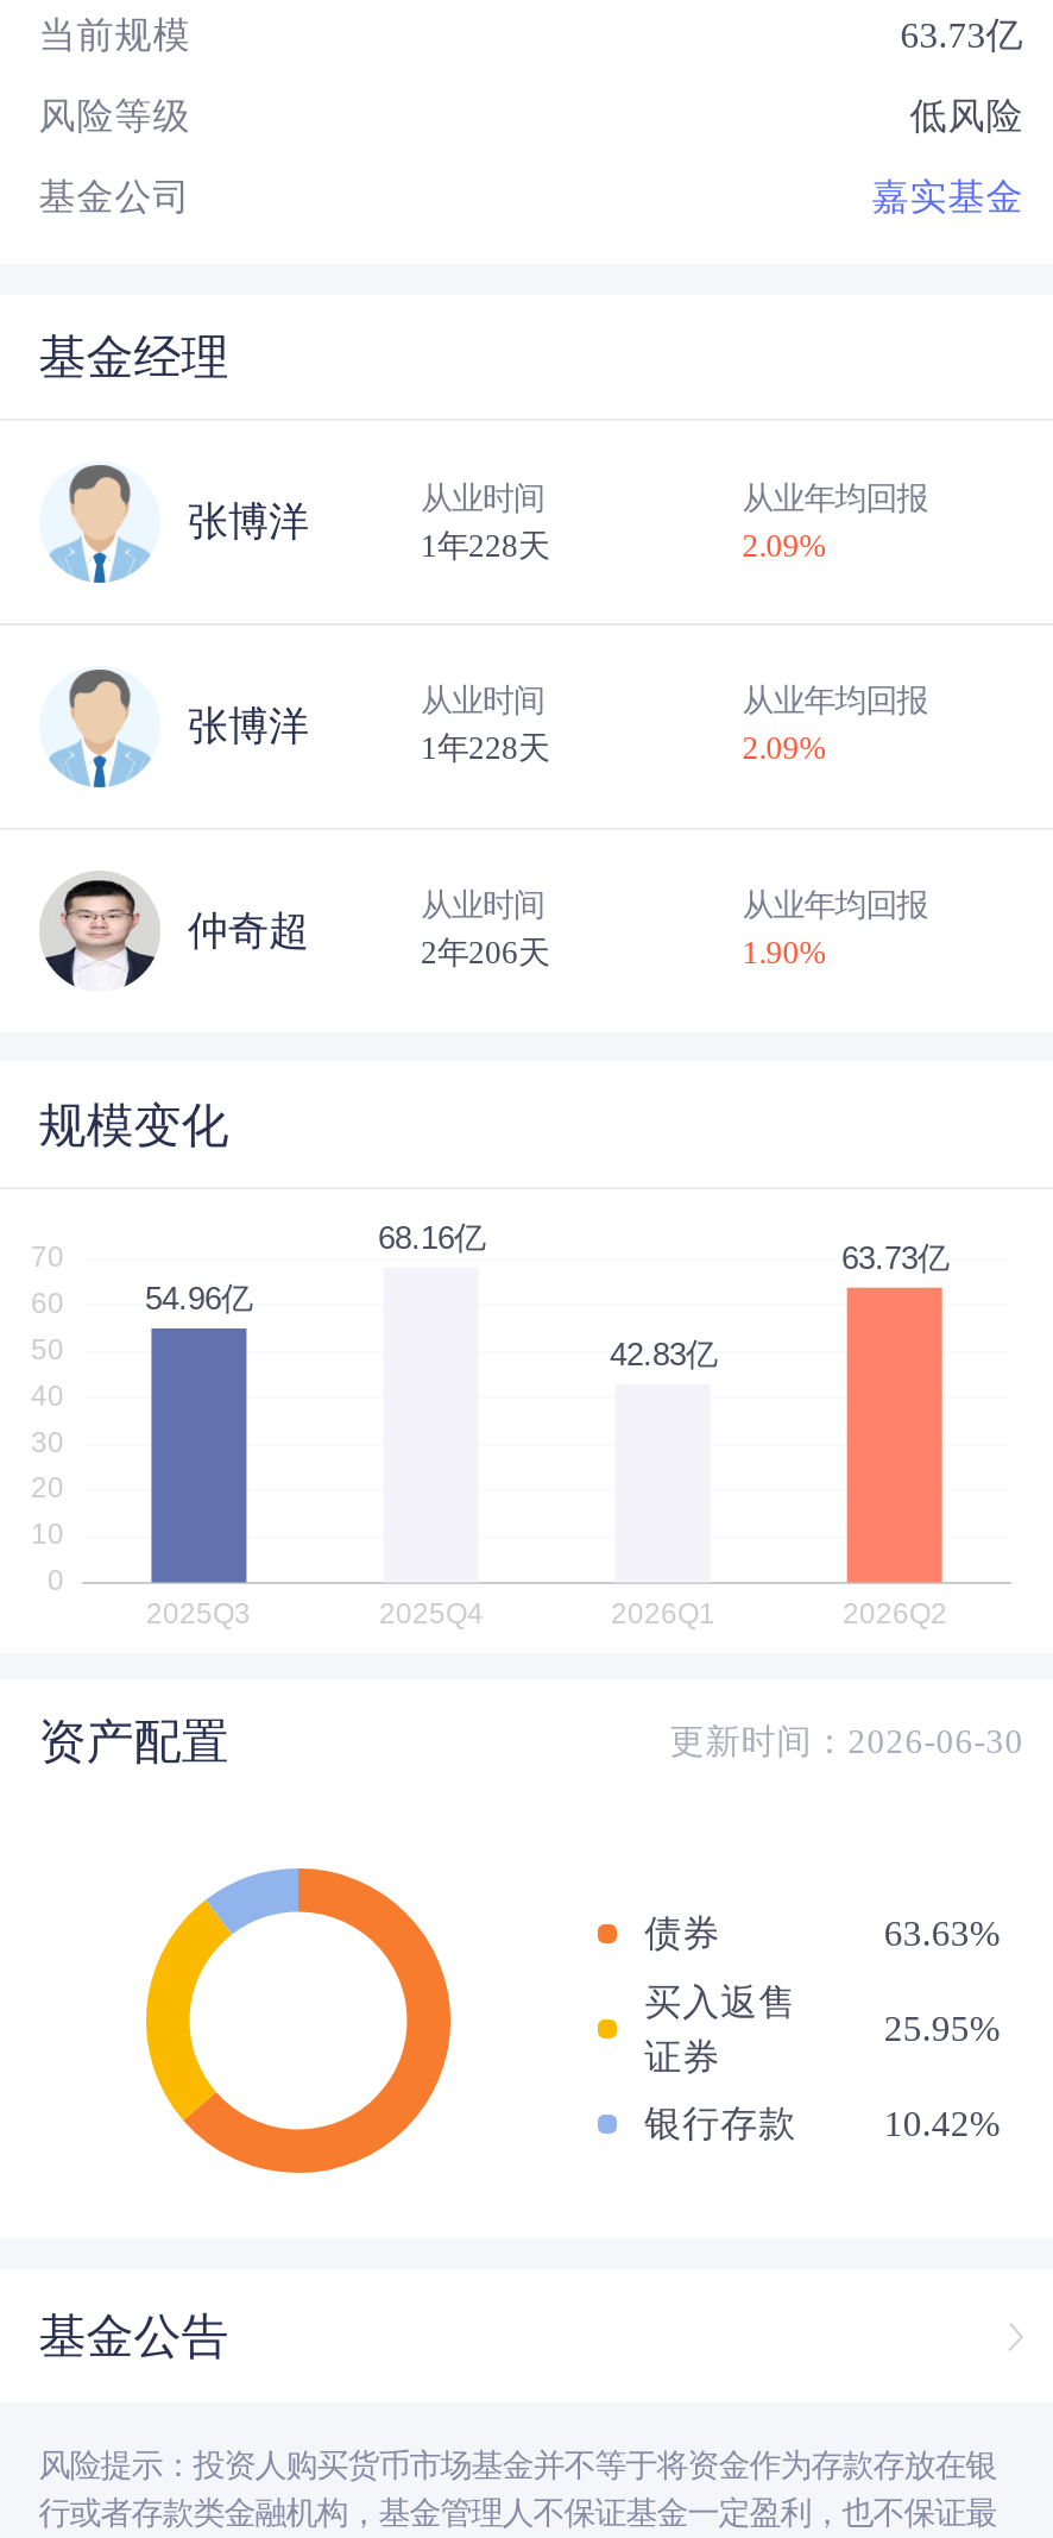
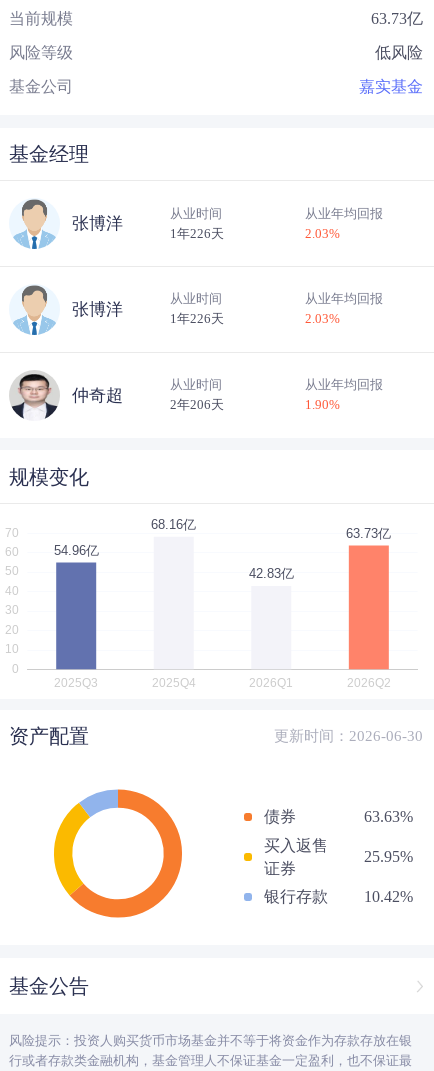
- 1年228天
+ 1年226天

- 2.09%
+ 2.03%

- 1年228天
+ 1年226天

- 2.09%
+ 2.03%
